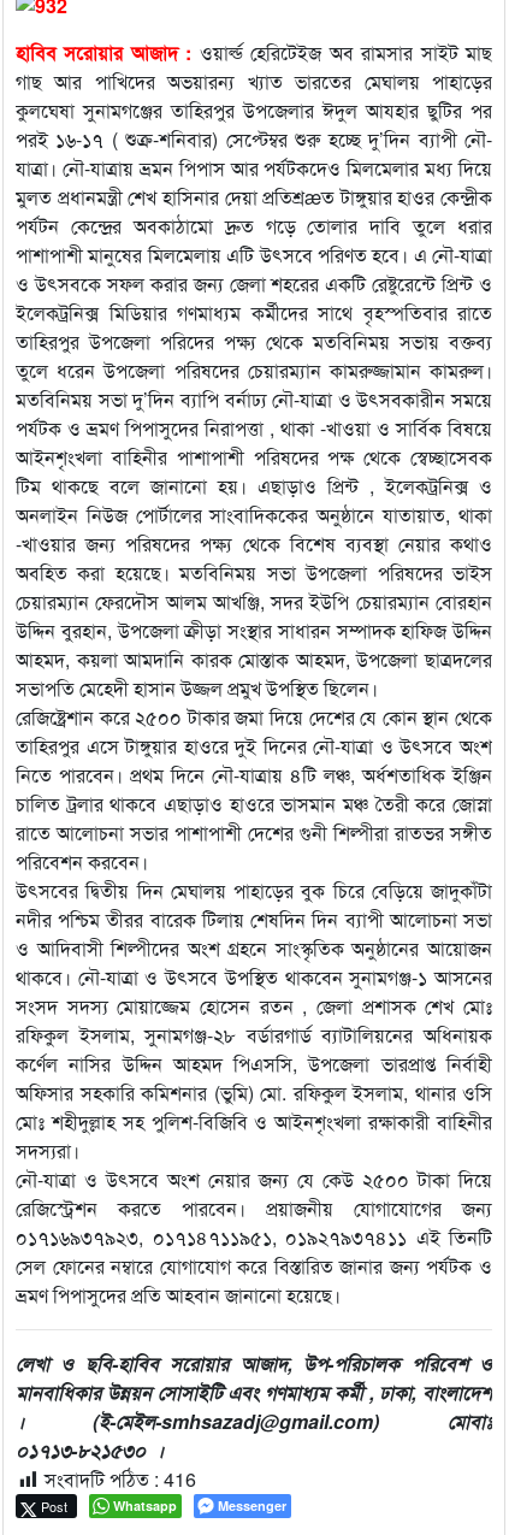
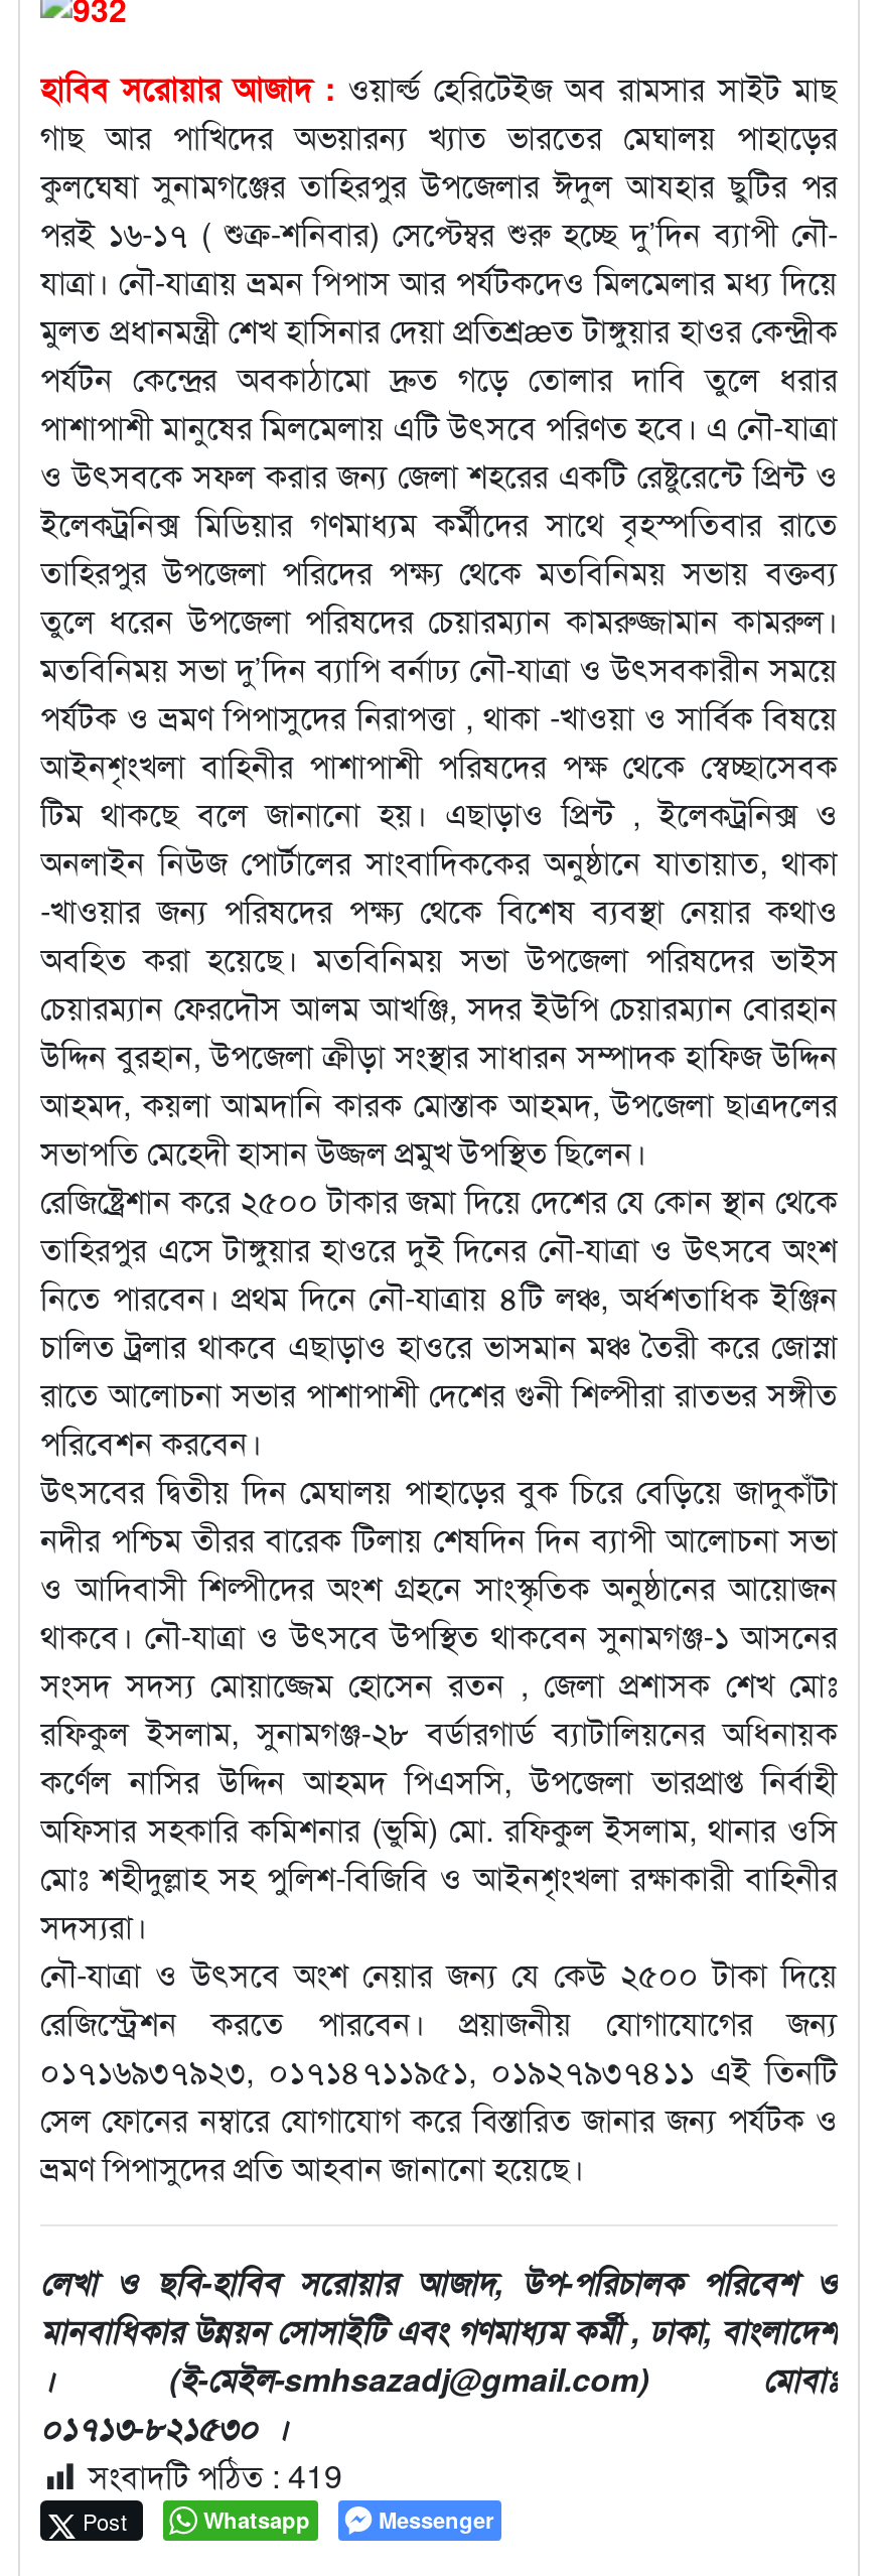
- সংবাদটি পঠিত : 416
+ সংবাদটি পঠিত : 419
